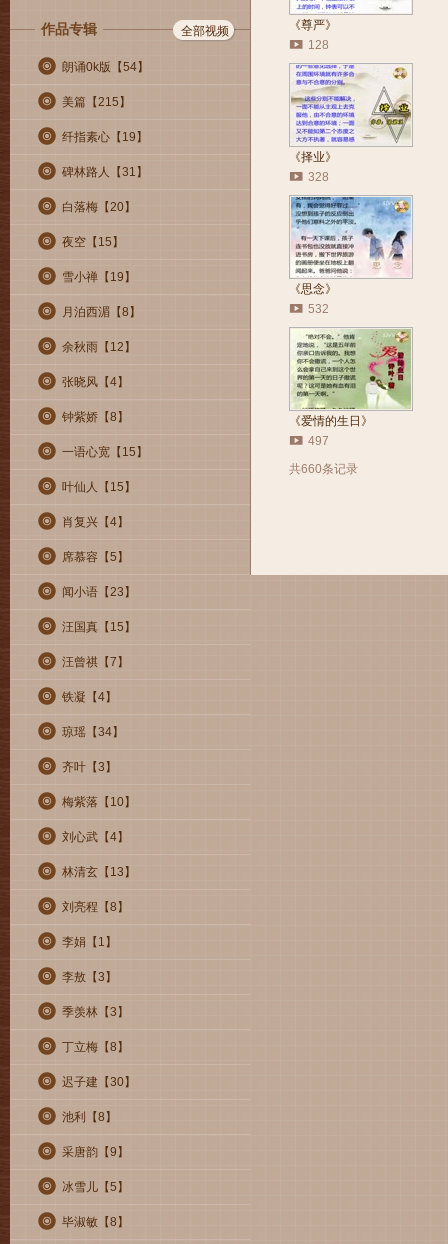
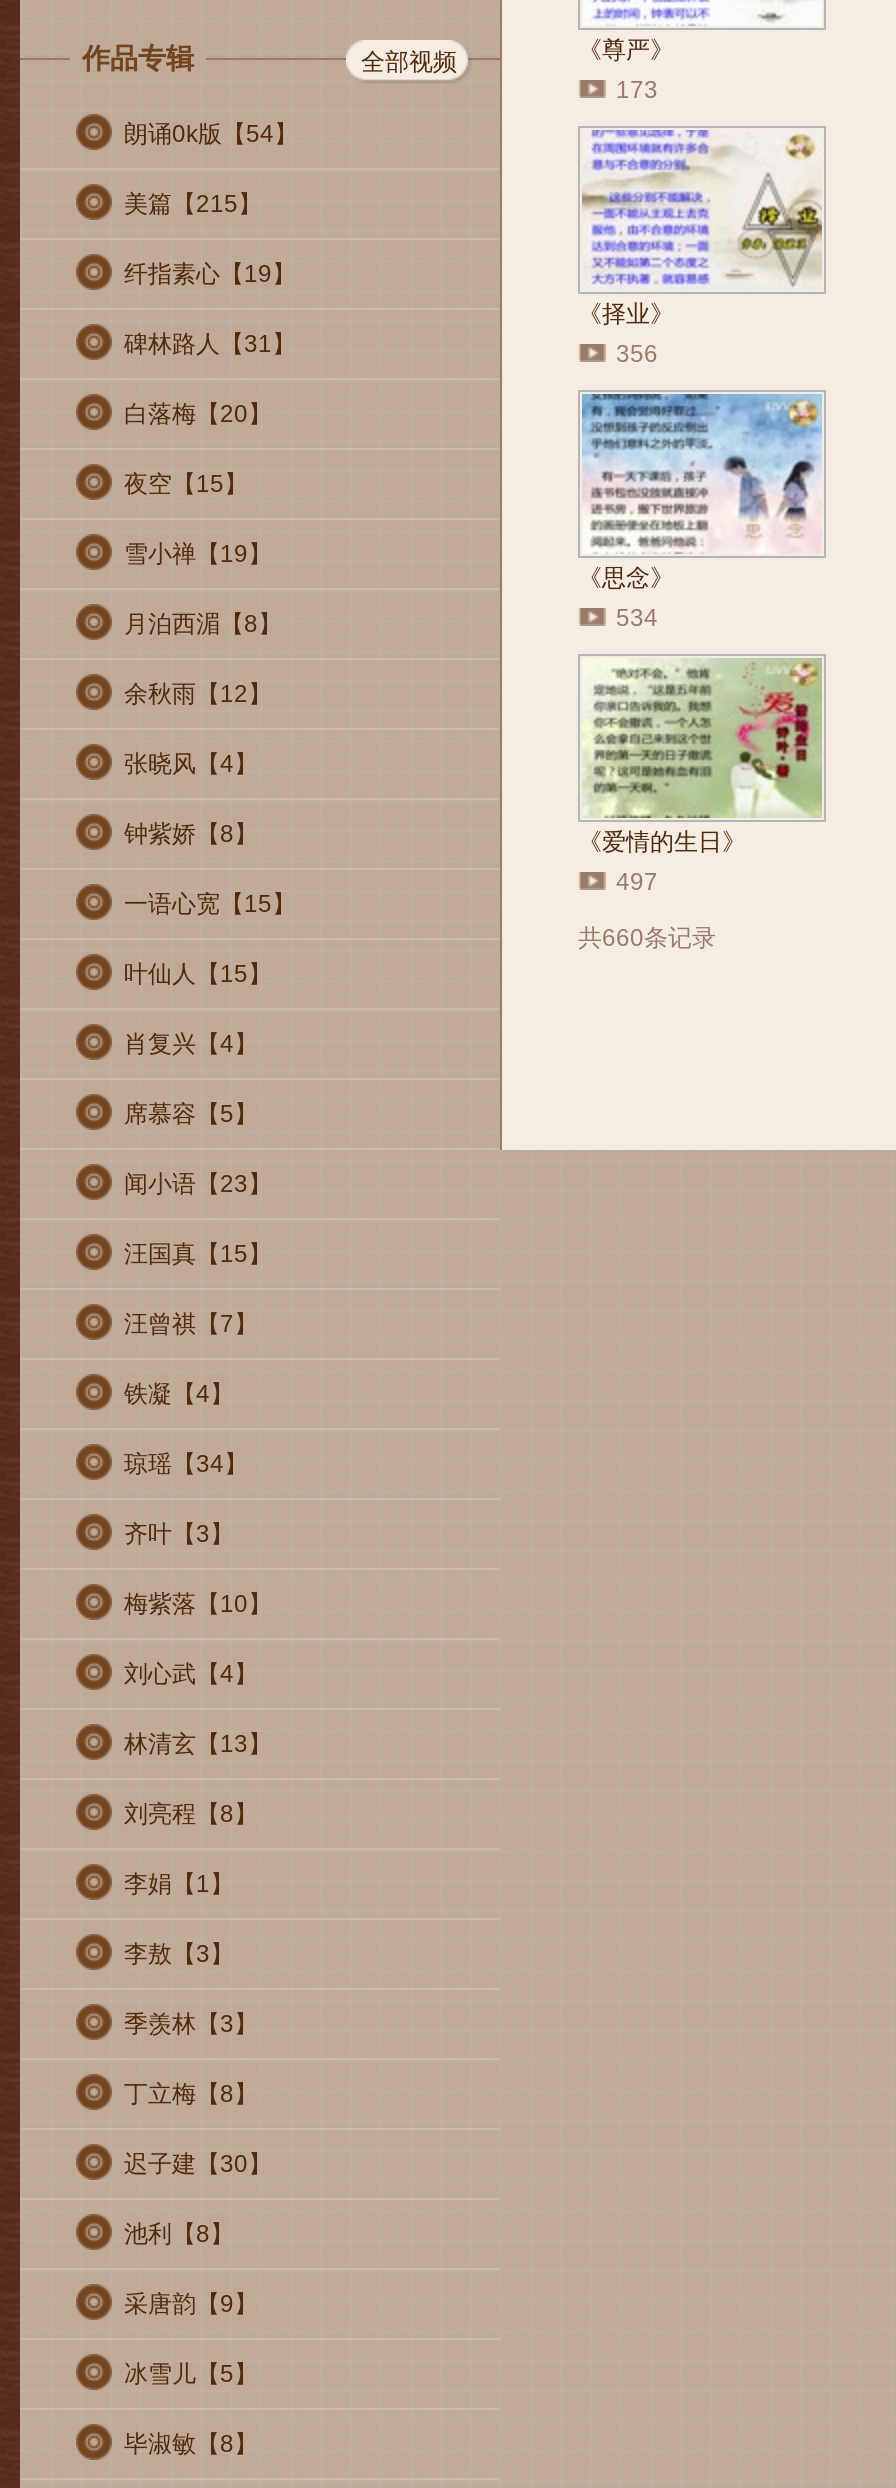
- 128
+ 173

- 328
+ 356

- 532
+ 534
